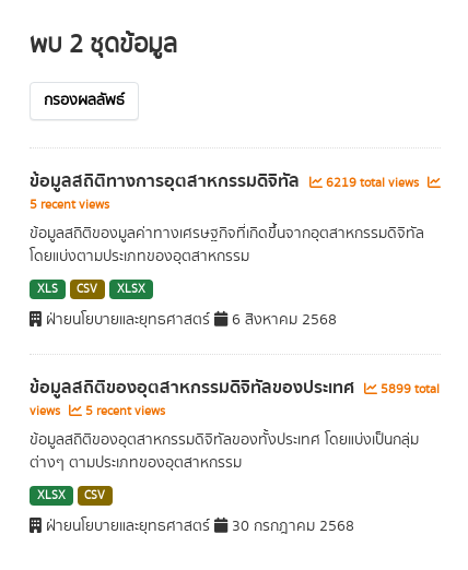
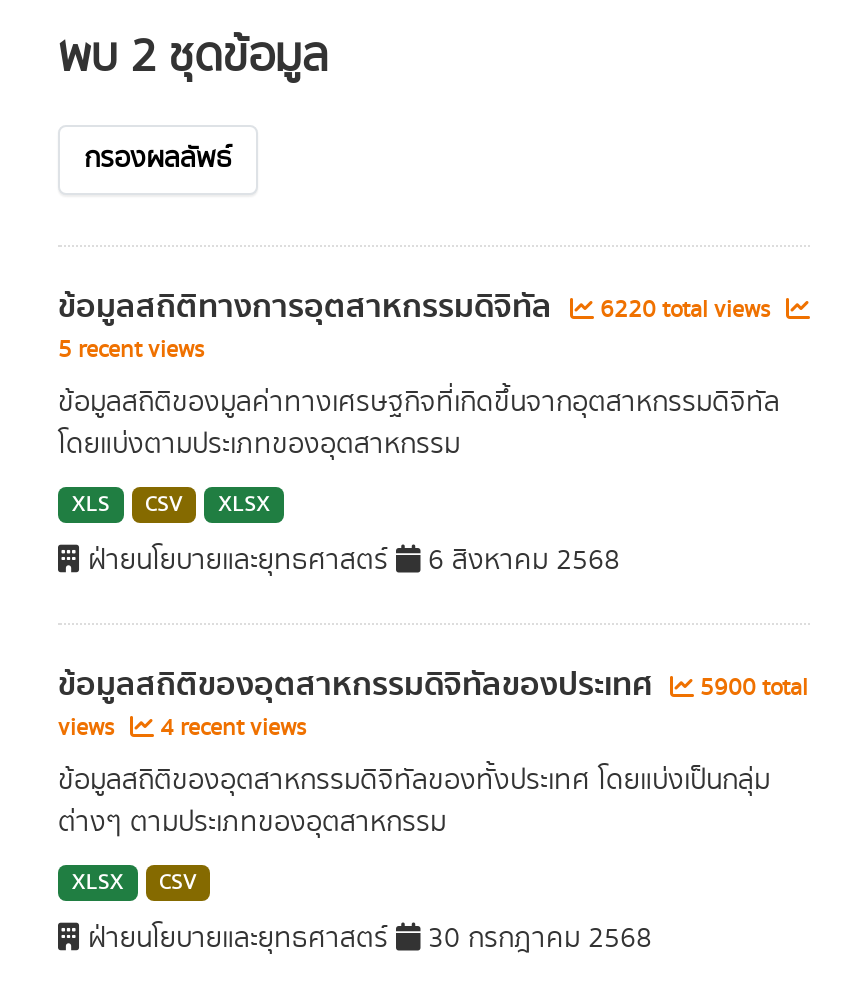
- ข้อมูลสถิติทางการอุตสาหกรรมดิจิทัล 6219 total views
+ ข้อมูลสถิติทางการอุตสาหกรรมดิจิทัล 6220 total views

- ข้อมูลสถิติของอุตสาหกรรมดิจิทัลของประเทศ 5899 total
+ ข้อมูลสถิติของอุตสาหกรรมดิจิทัลของประเทศ 5900 total

- views 5 recent views
+ views 4 recent views
